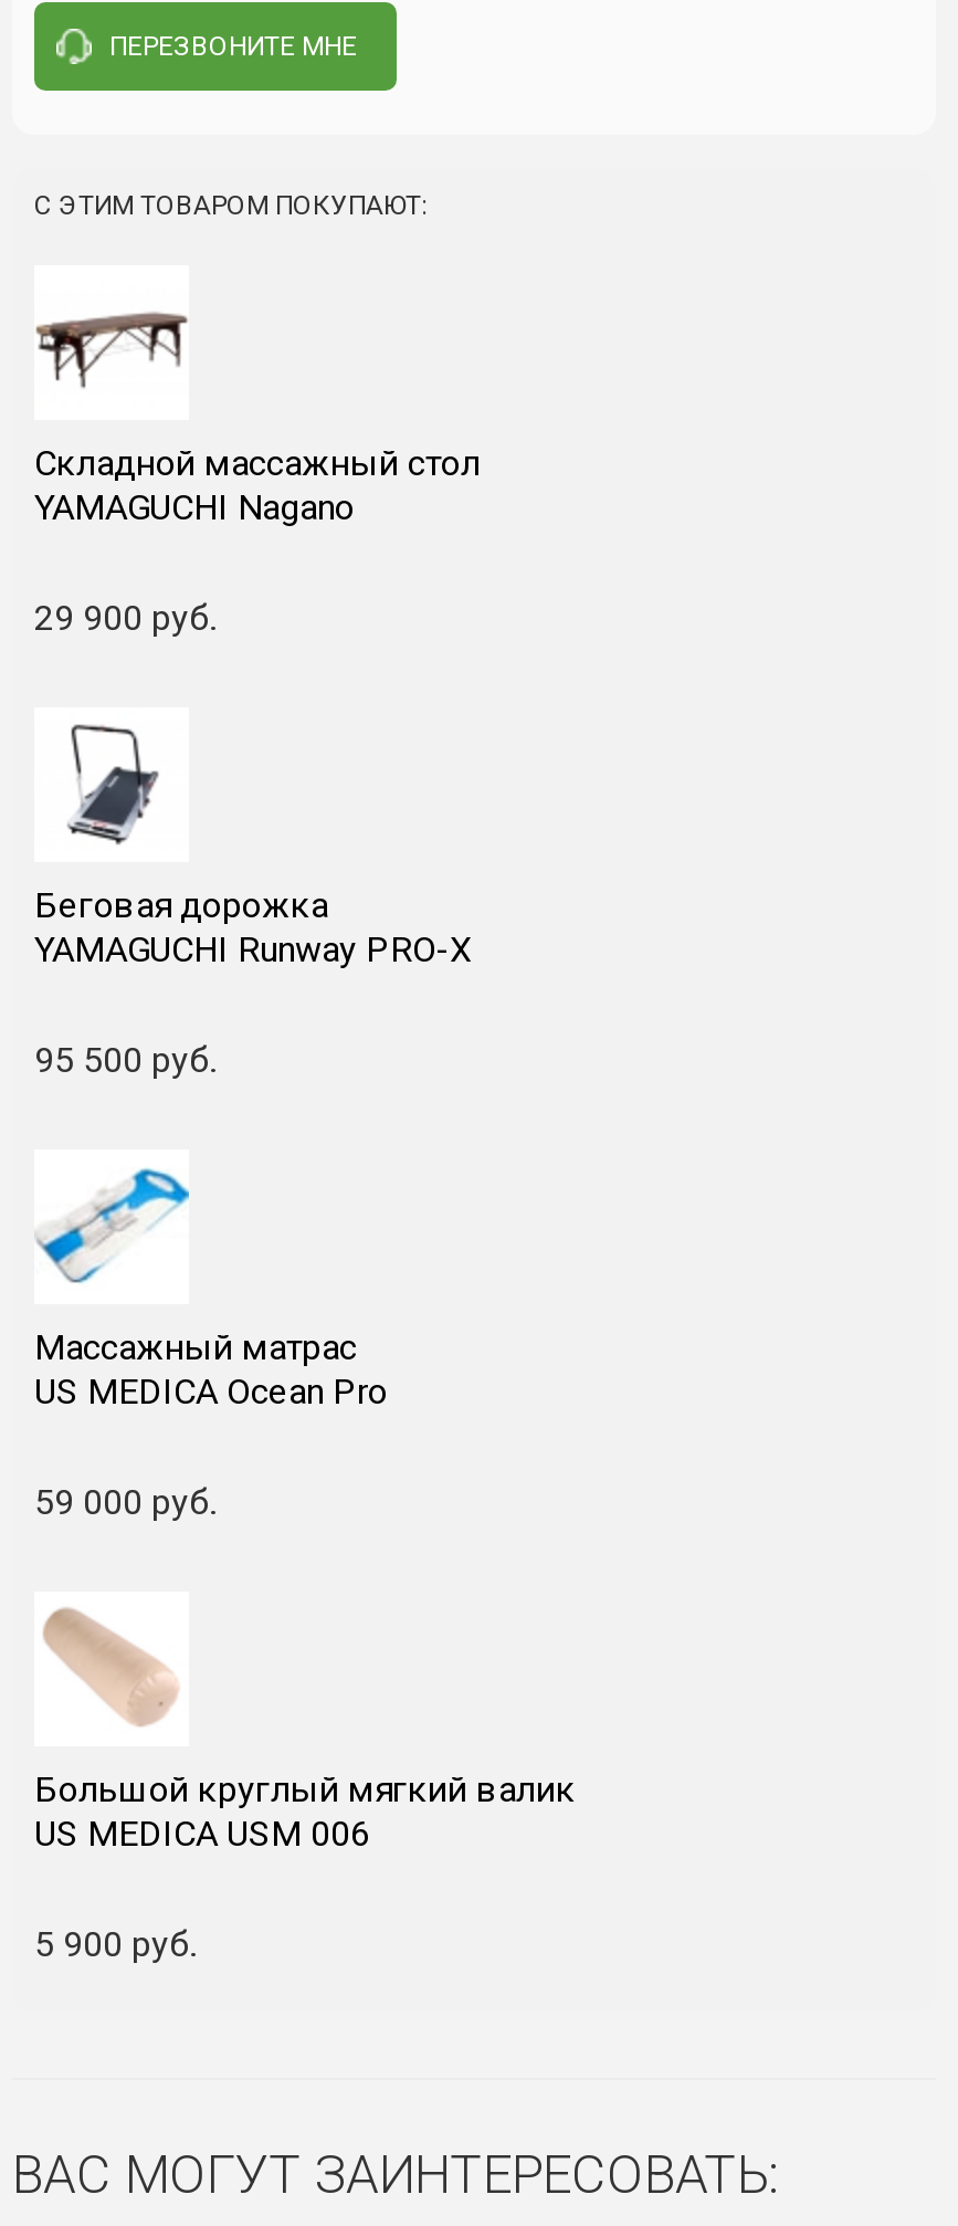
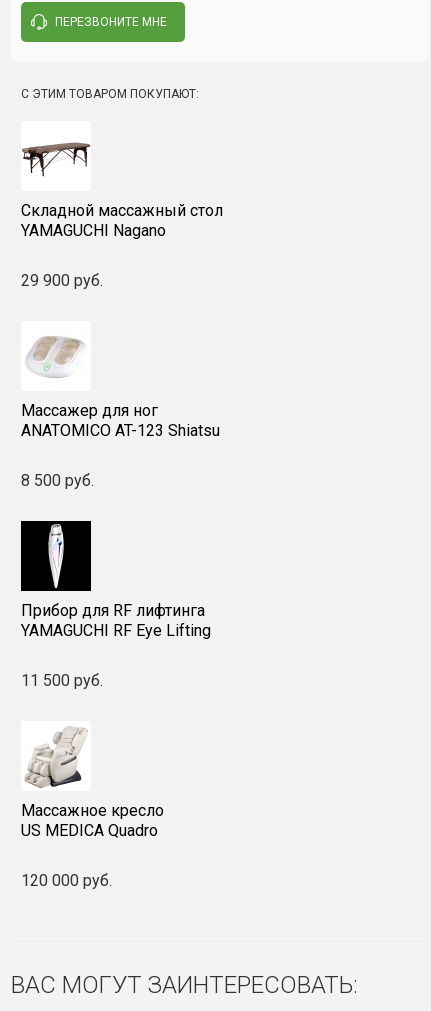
- [image]
- Беговая дорожка
- YAMAGUCHI Runway PRO-X
+ [image]
+ Массажер для ног
+ ANATOMICO AT-123 Shiatsu

- 95 500 руб.
+ 8 500 руб.

- [image]
- Массажный матрас
- US MEDICA Ocean Pro
+ [image]
+ Прибор для RF лифтинга
+ YAMAGUCHI RF Eye Lifting

- 59 000 руб.
+ 11 500 руб.

- [image]
- Большой круглый мягкий валик
- US MEDICA USM 006
+ [image]
+ Массажное кресло
+ US MEDICA Quadro

- 5 900 руб.
+ 120 000 руб.
